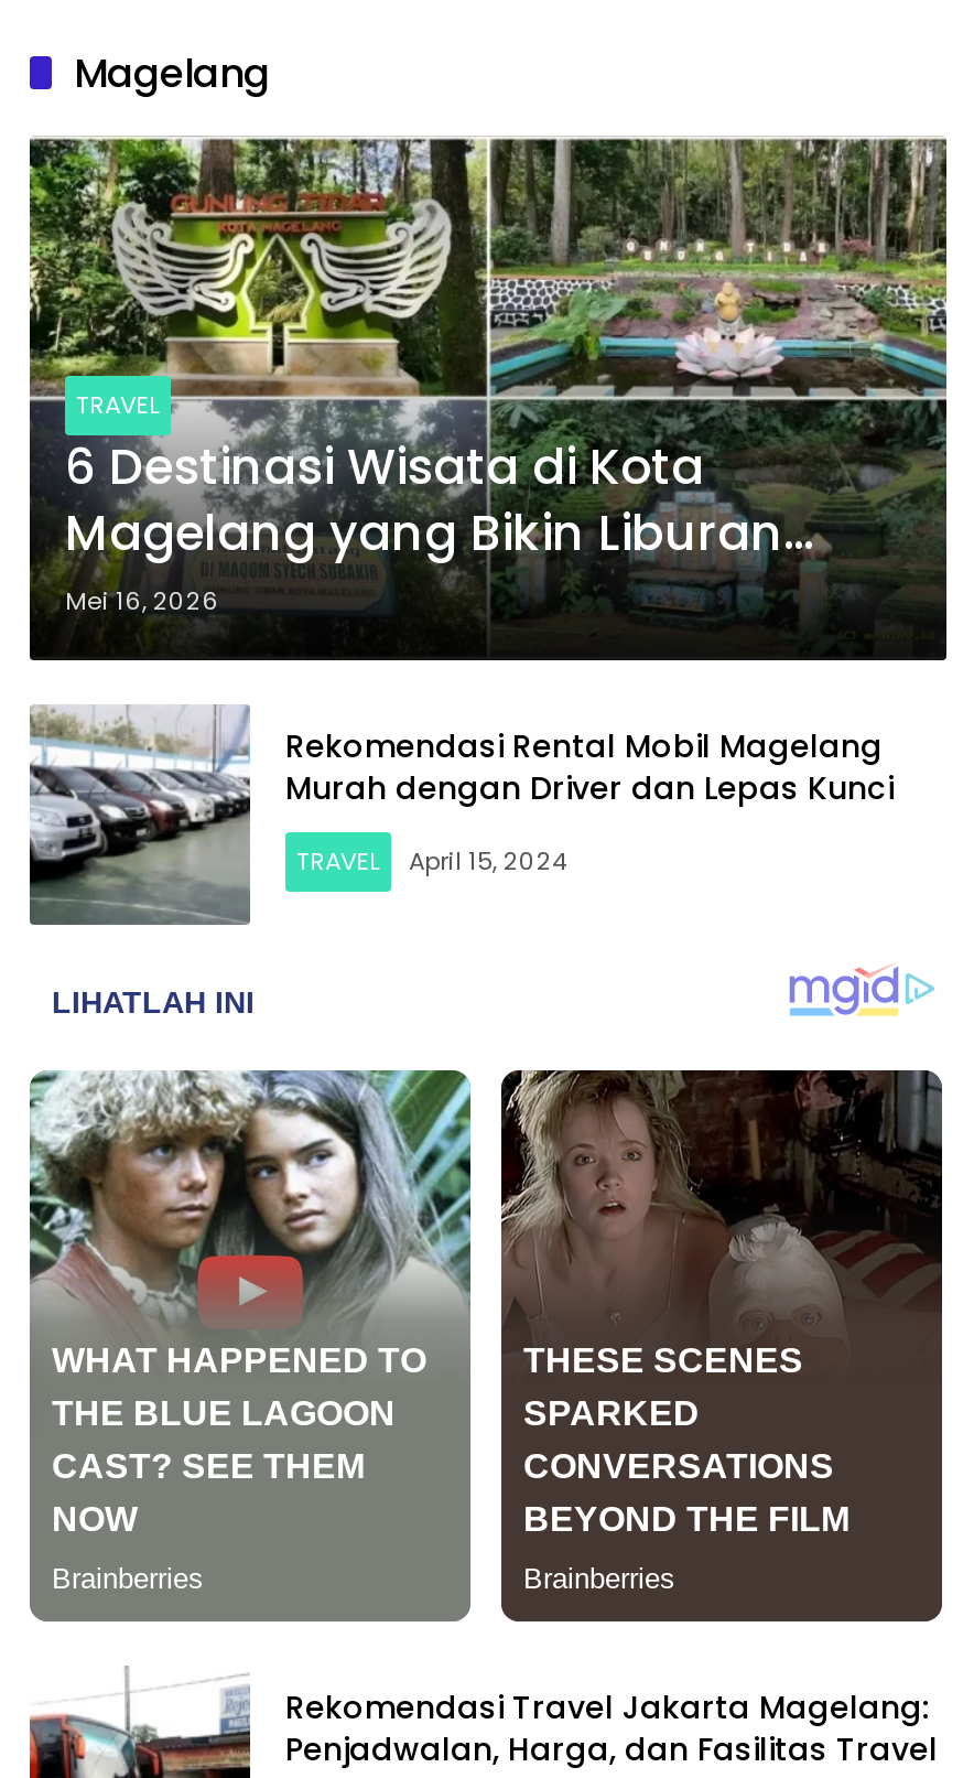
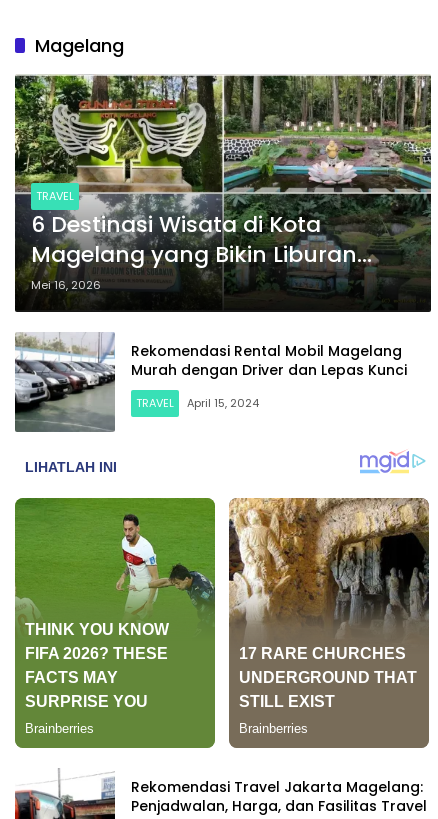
- [image]
+ [image]

- [image]
+ [image]
